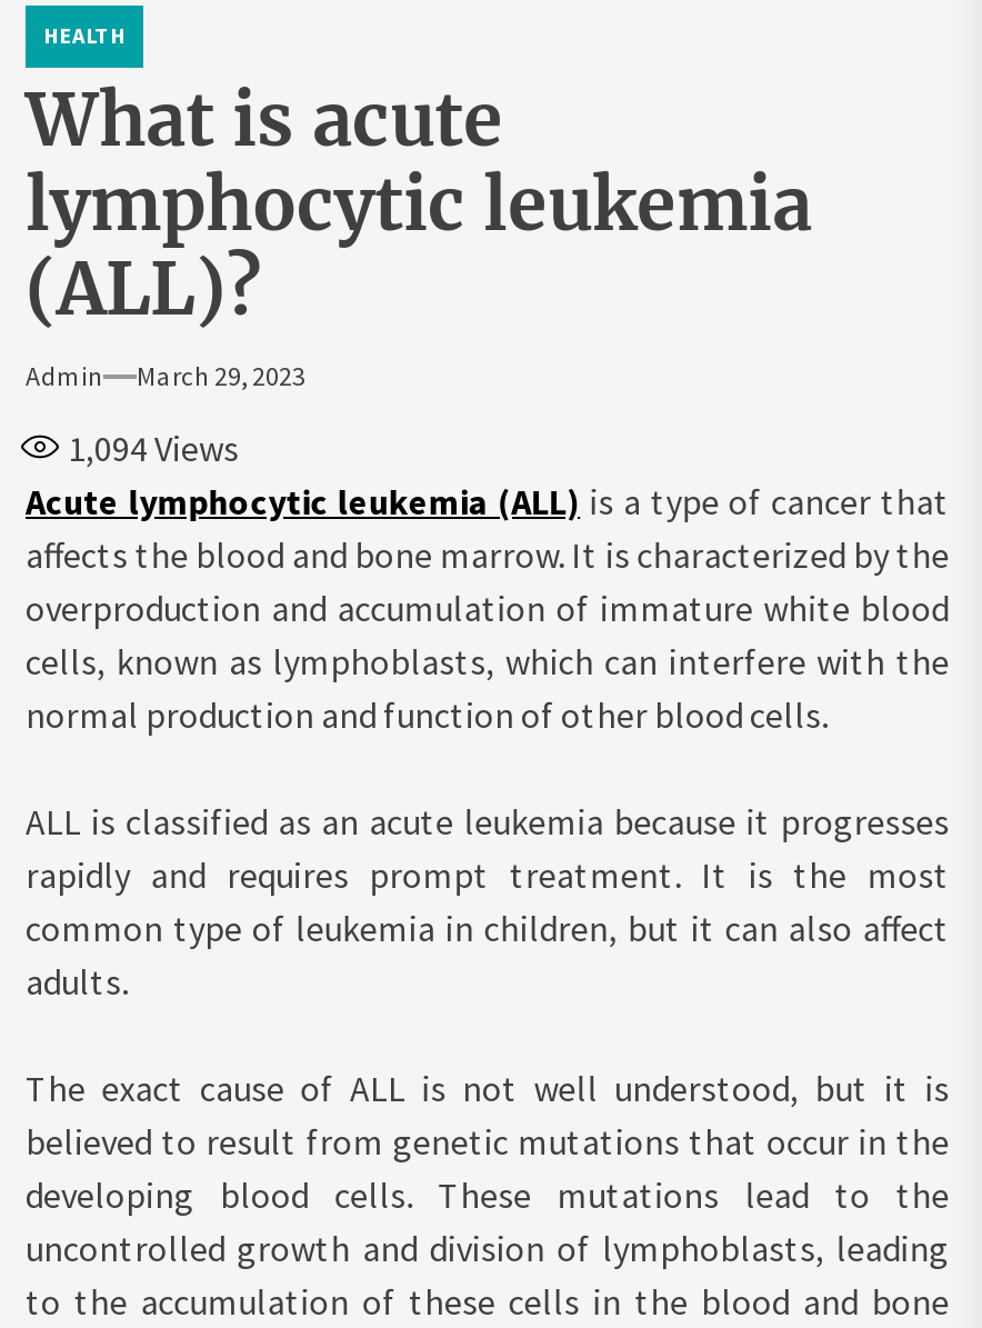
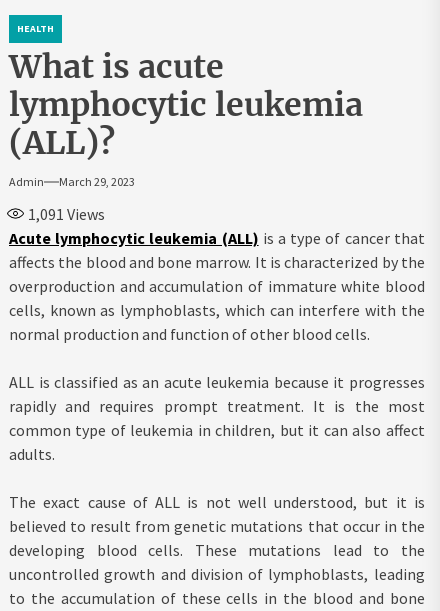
- 1,094 Views
+ 1,091 Views
